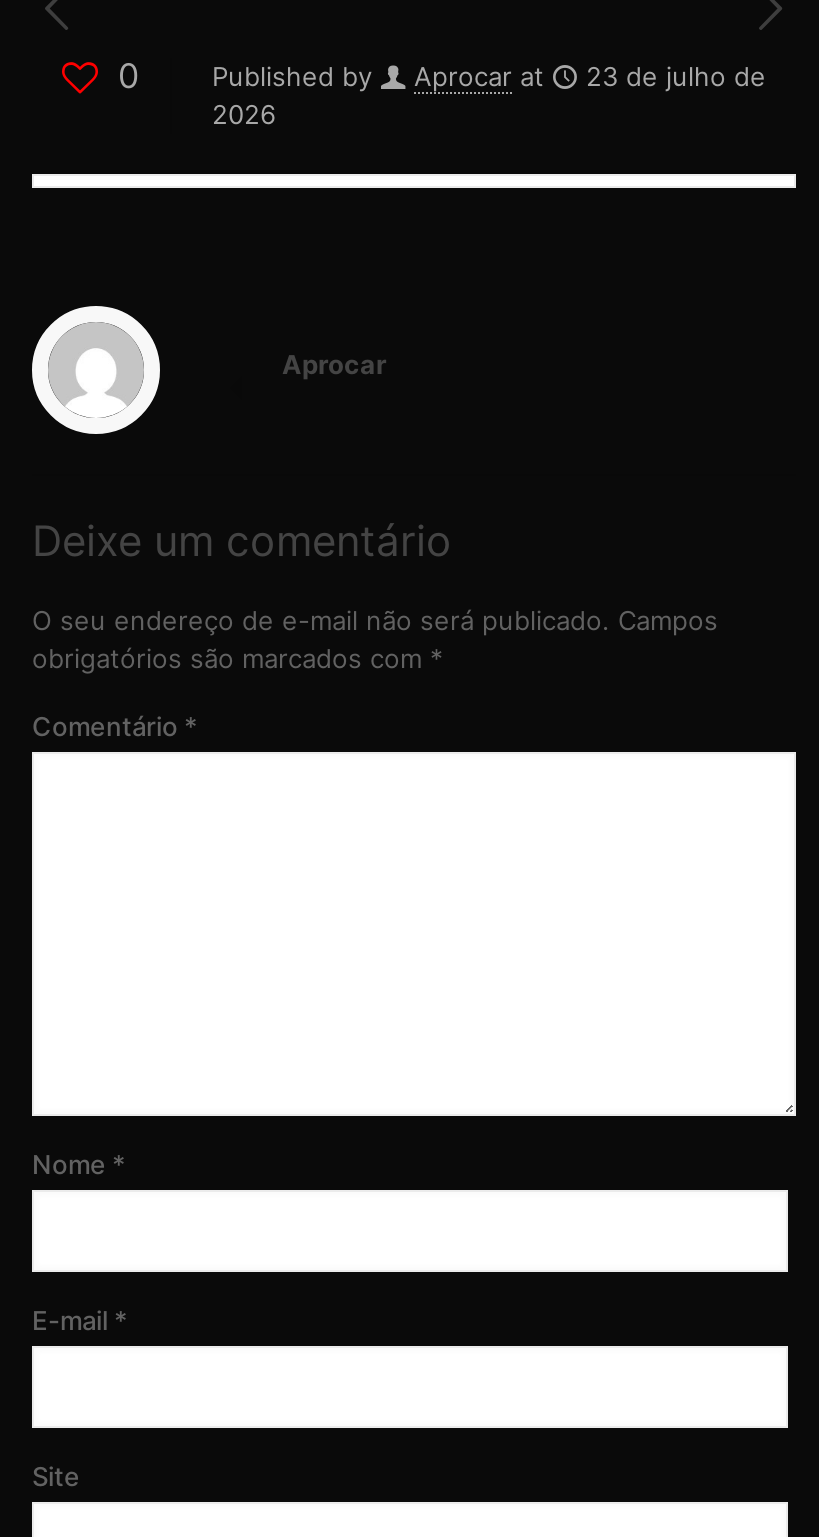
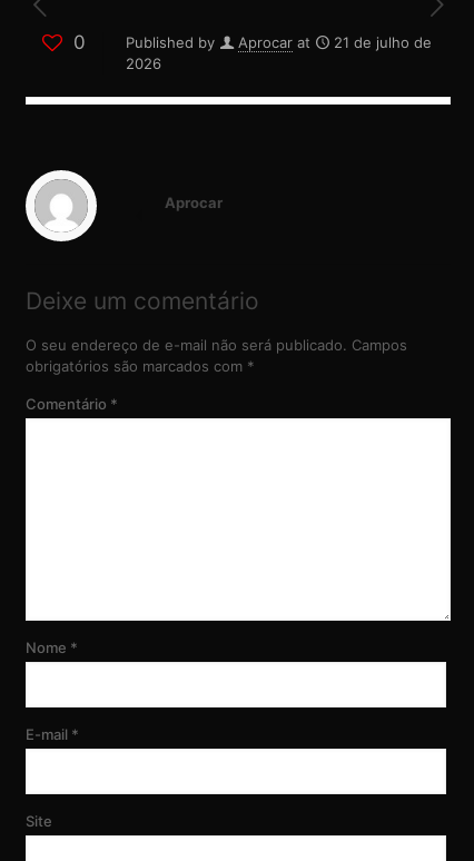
- Published by Aprocar at 23 de julho de
+ Published by Aprocar at 21 de julho de
